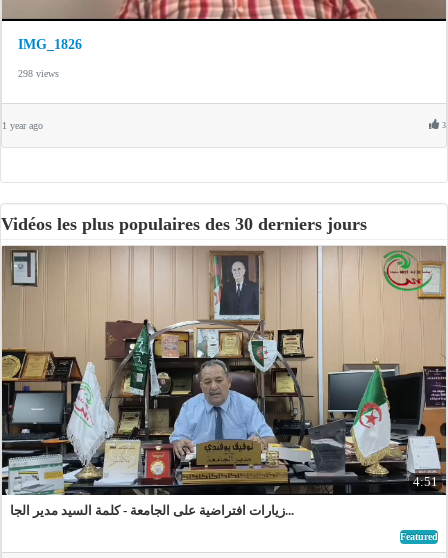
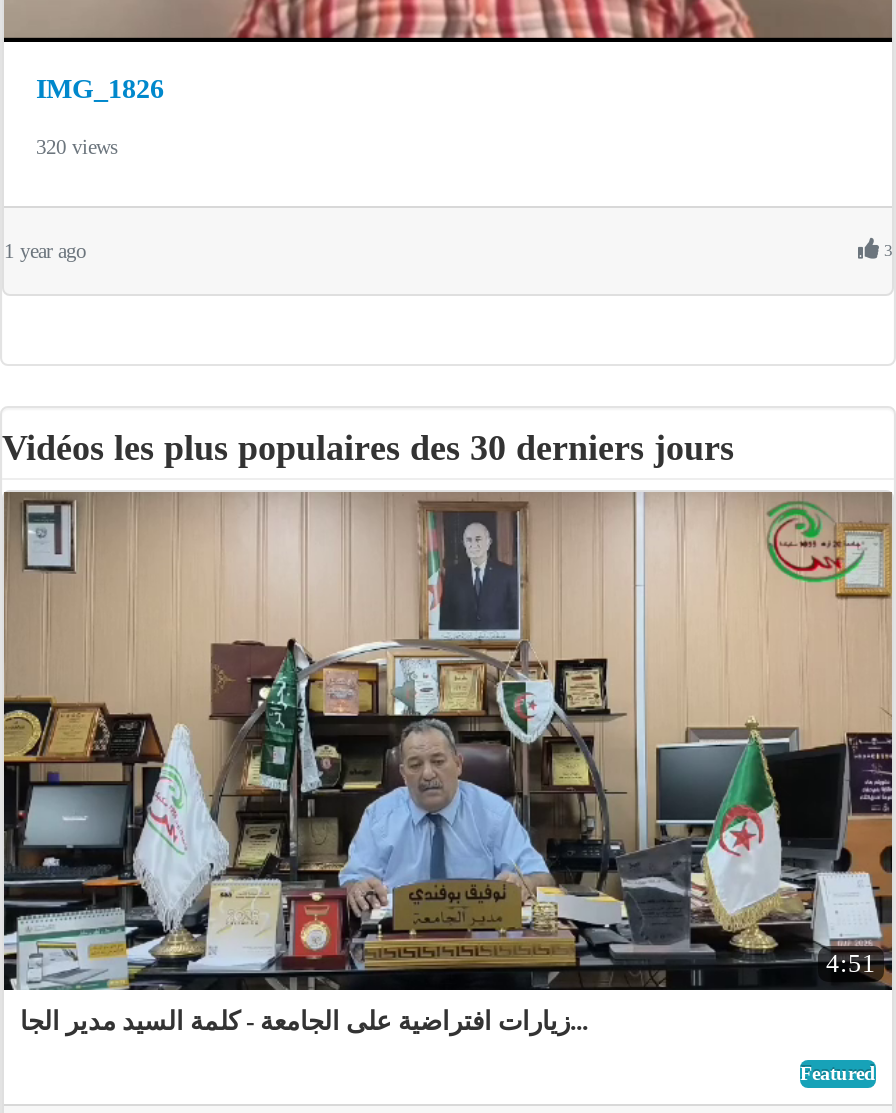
- 298 views
+ 320 views
